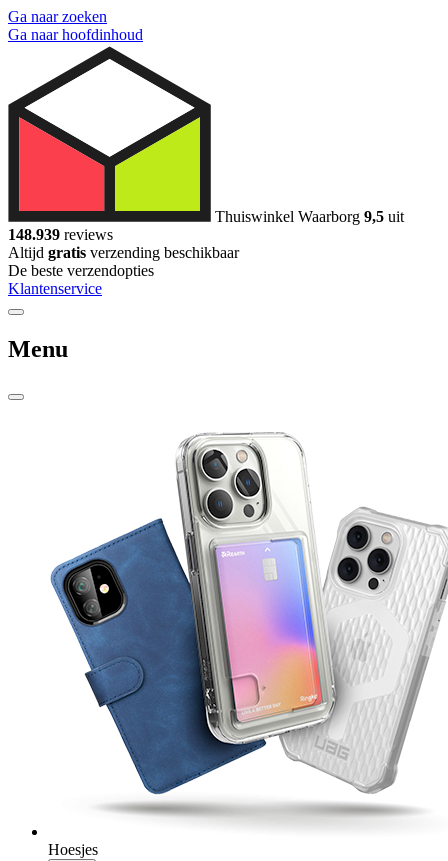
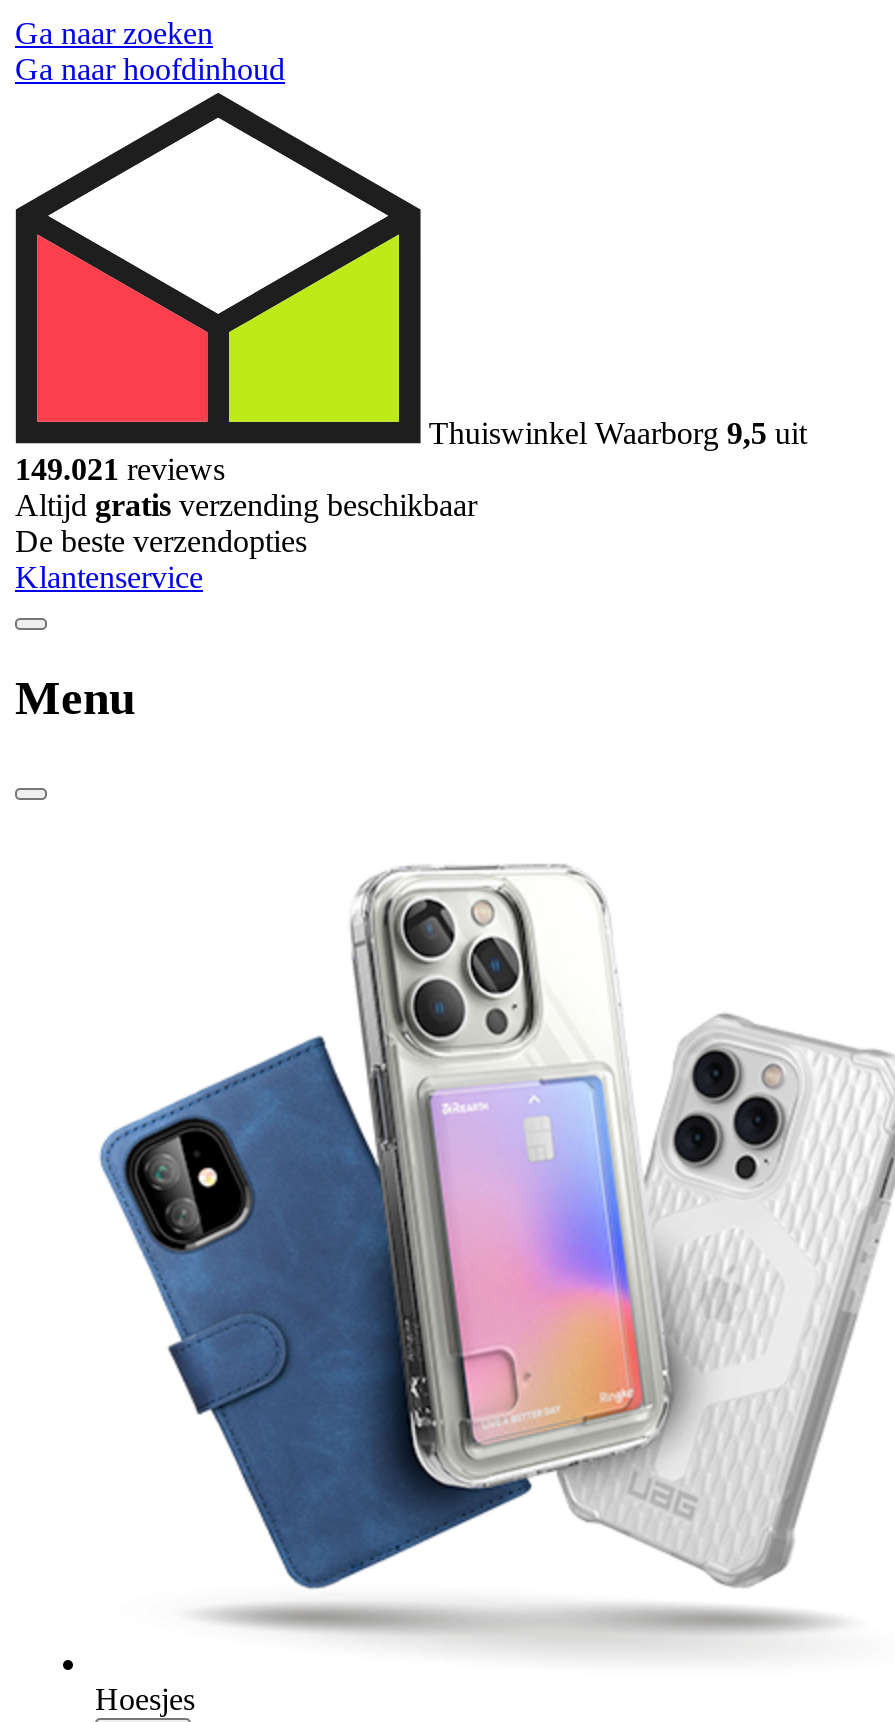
- 148.939 reviews
+ 149.021 reviews
